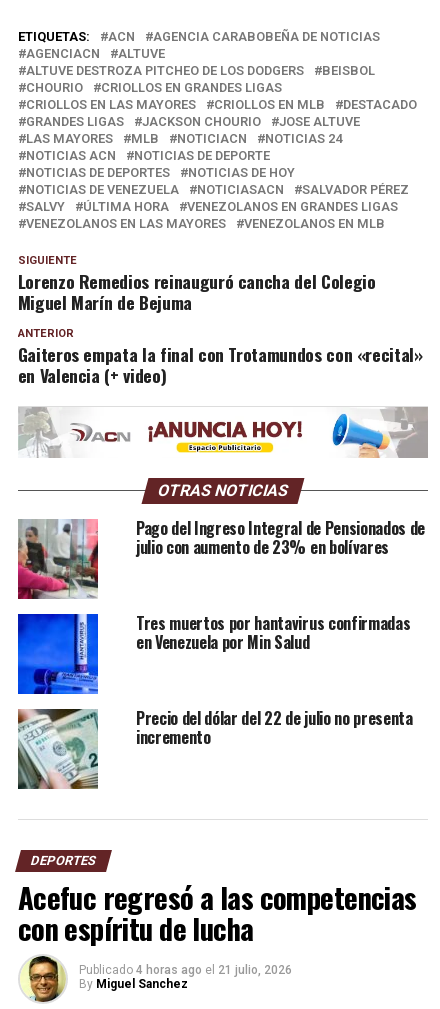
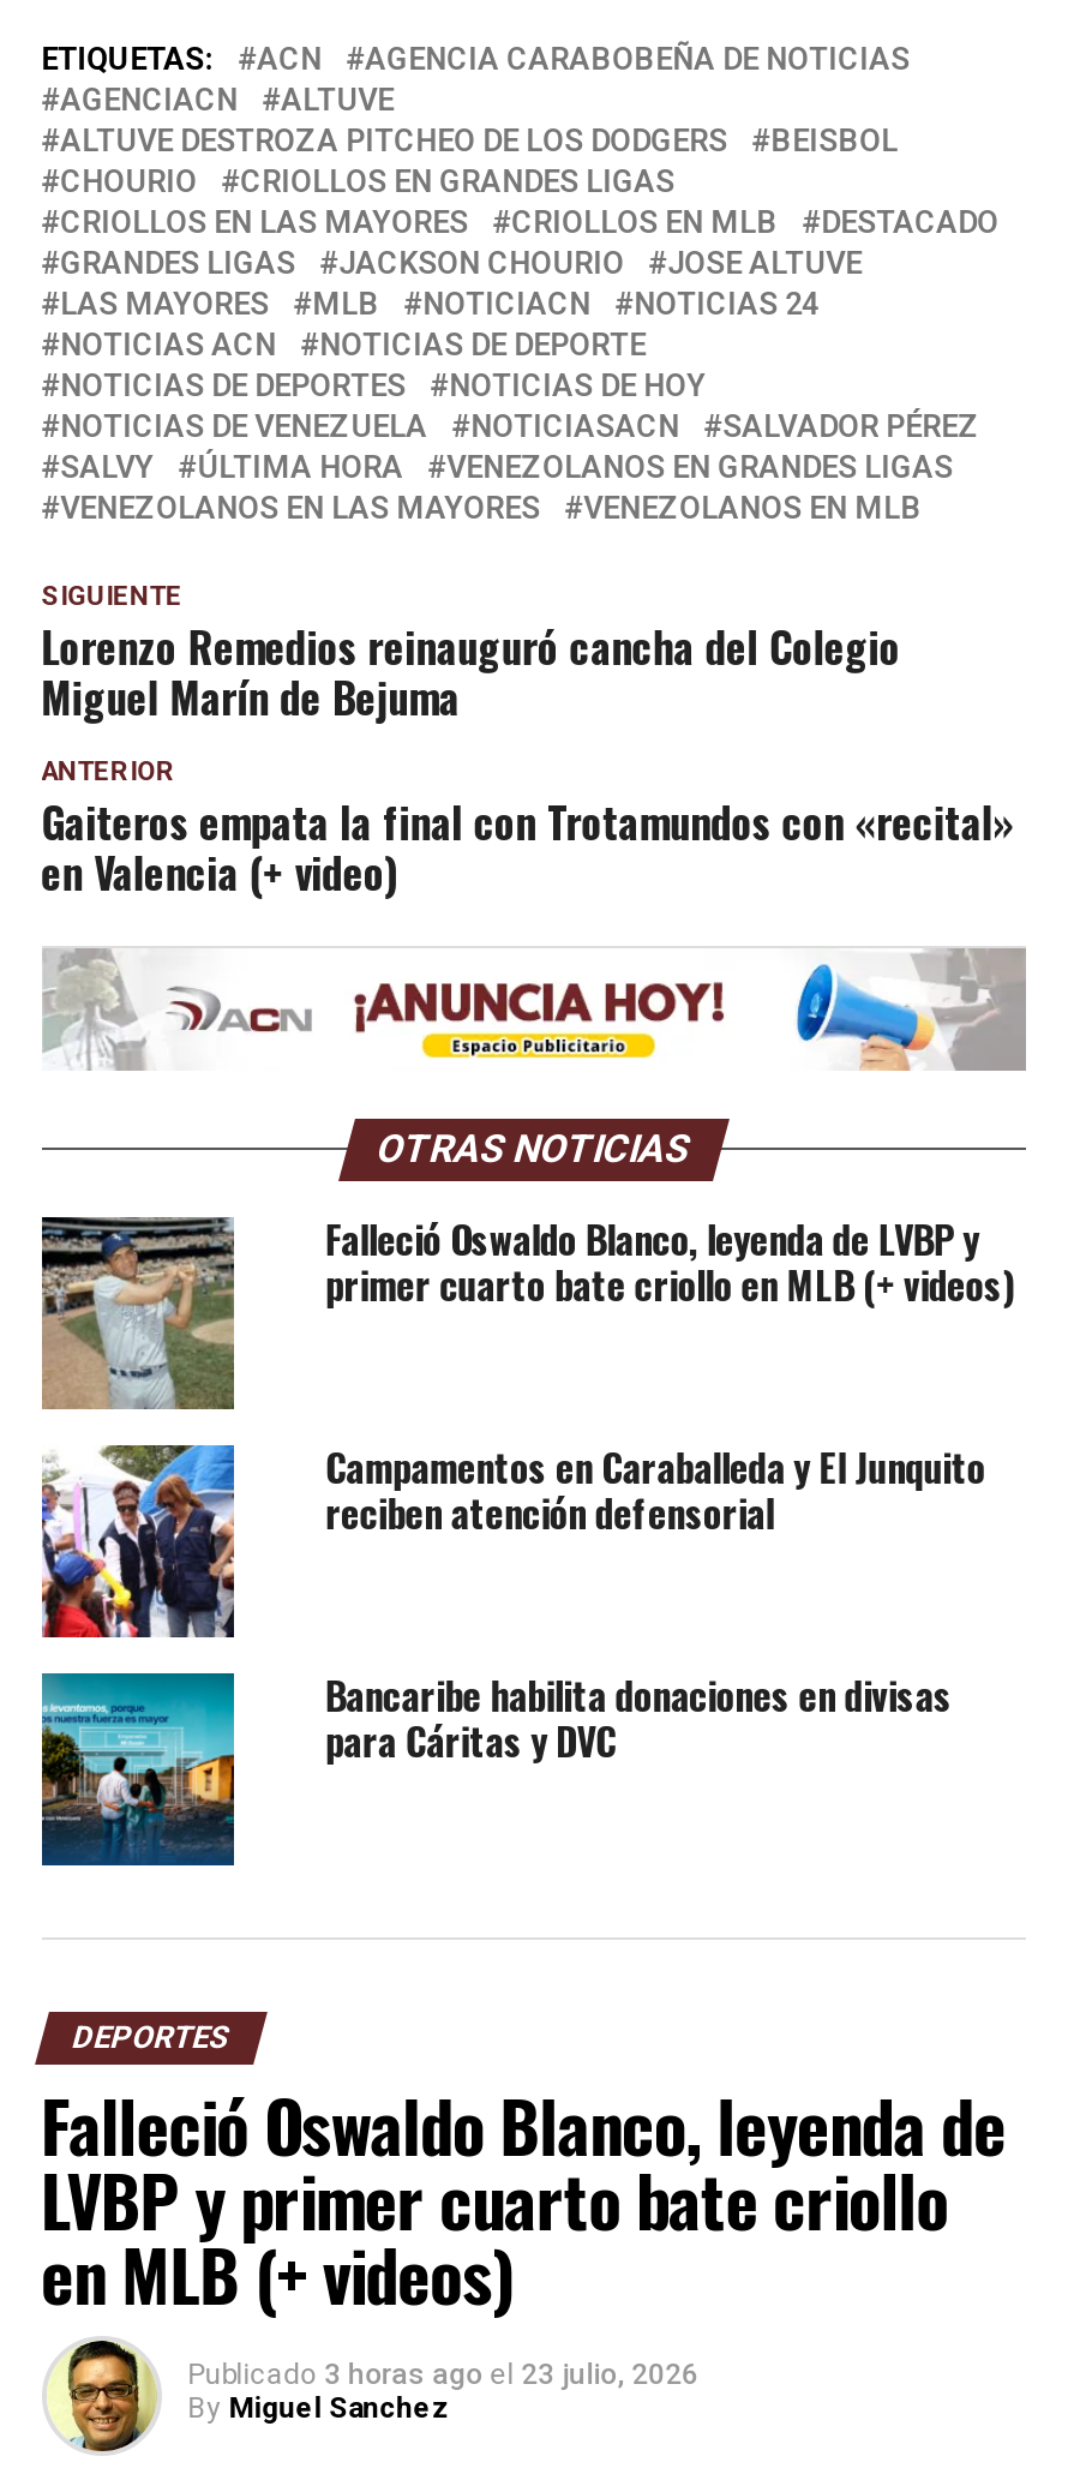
- [image]
- Pago del Ingreso Integral de Pensionados de
- julio con aumento de 23% en bolívares
+ [image]
+ Falleció Oswaldo Blanco, leyenda de LVBP y
+ primer cuarto bate criollo en MLB (+ videos)

- [image]
- Tres muertos por hantavirus confirmadas
- en Venezuela por Min Salud
+ [image]
+ Campamentos en Caraballeda y El Junquito
+ reciben atención defensorial

- [image]
- Precio del dólar del 22 de julio no presenta
- incremento
+ [image]
+ Bancaribe habilita donaciones en divisas
+ para Cáritas y DVC

- Acefuc regresó a las competencias
- con espíritu de lucha
- Publicado 4 horas ago el 21 julio, 2026
+ Falleció Oswaldo Blanco, leyenda de
+ LVBP y primer cuarto bate criollo
+ en MLB (+ videos)
+ Publicado 3 horas ago el 23 julio, 2026
